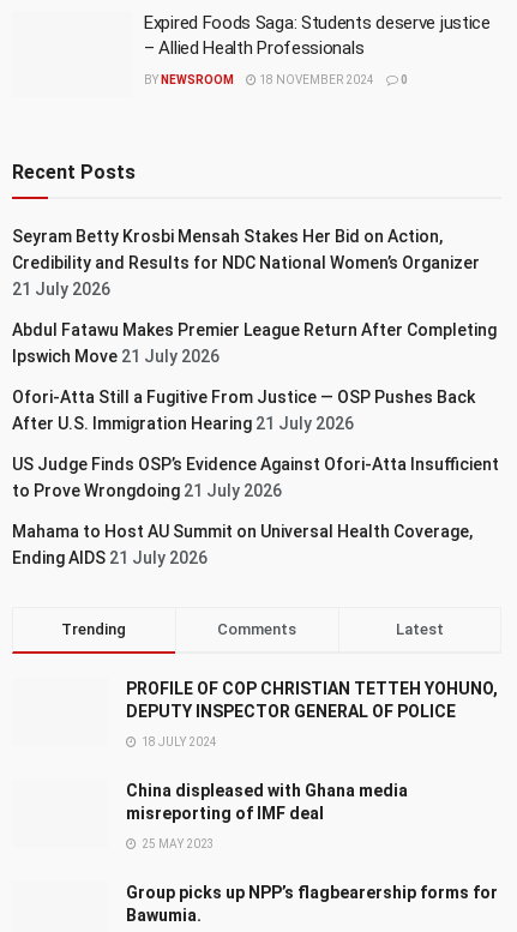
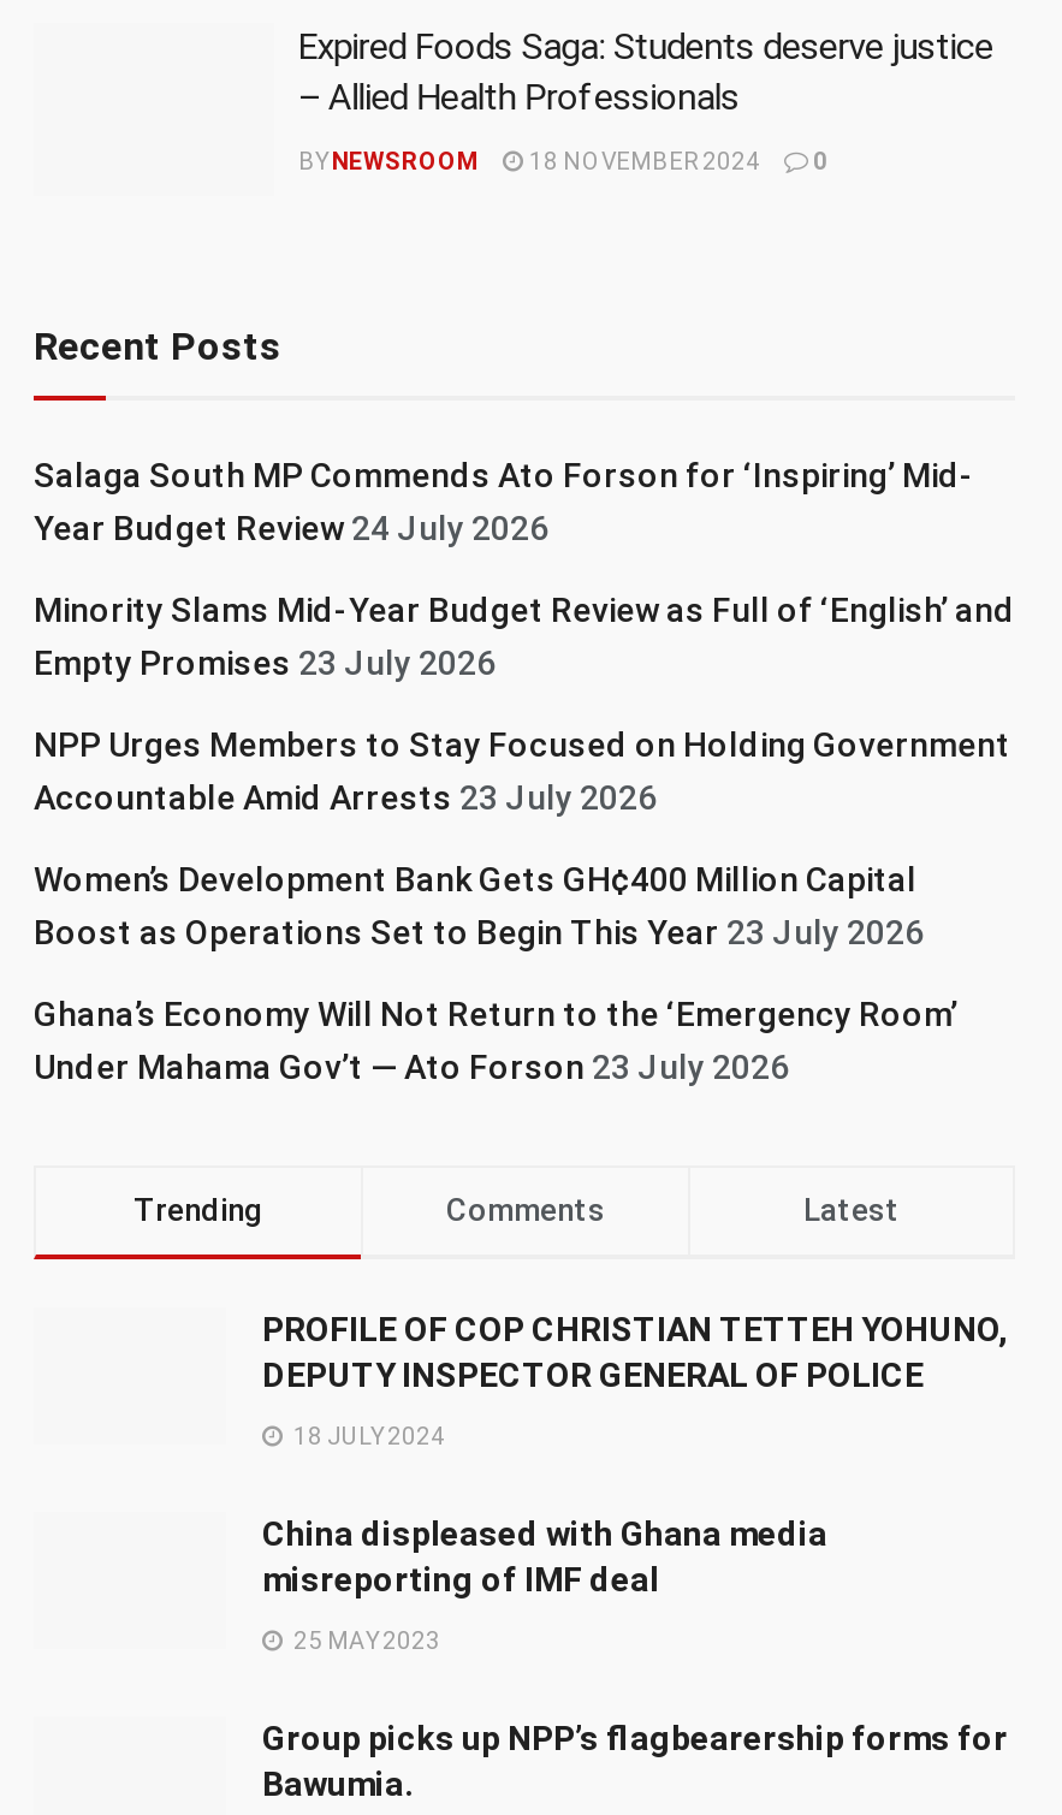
- Seyram Betty Krosbi Mensah Stakes Her Bid on Action,
- Credibility and Results for NDC National Women’s Organizer
- 21 July 2026
+ Salaga South MP Commends Ato Forson for ‘Inspiring’ Mid-
+ Year Budget Review 24 July 2026

- Abdul Fatawu Makes Premier League Return After Completing
- Ipswich Move 21 July 2026
+ Minority Slams Mid-Year Budget Review as Full of ‘English’ and
+ Empty Promises 23 July 2026

- Ofori-Atta Still a Fugitive From Justice — OSP Pushes Back
- After U.S. Immigration Hearing 21 July 2026
+ NPP Urges Members to Stay Focused on Holding Government
+ Accountable Amid Arrests 23 July 2026

- US Judge Finds OSP’s Evidence Against Ofori-Atta Insufficient
- to Prove Wrongdoing 21 July 2026
+ Women’s Development Bank Gets GH¢400 Million Capital
+ Boost as Operations Set to Begin This Year 23 July 2026

- Mahama to Host AU Summit on Universal Health Coverage,
- Ending AIDS 21 July 2026
+ Ghana’s Economy Will Not Return to the ‘Emergency Room’
+ Under Mahama Gov’t — Ato Forson 23 July 2026
